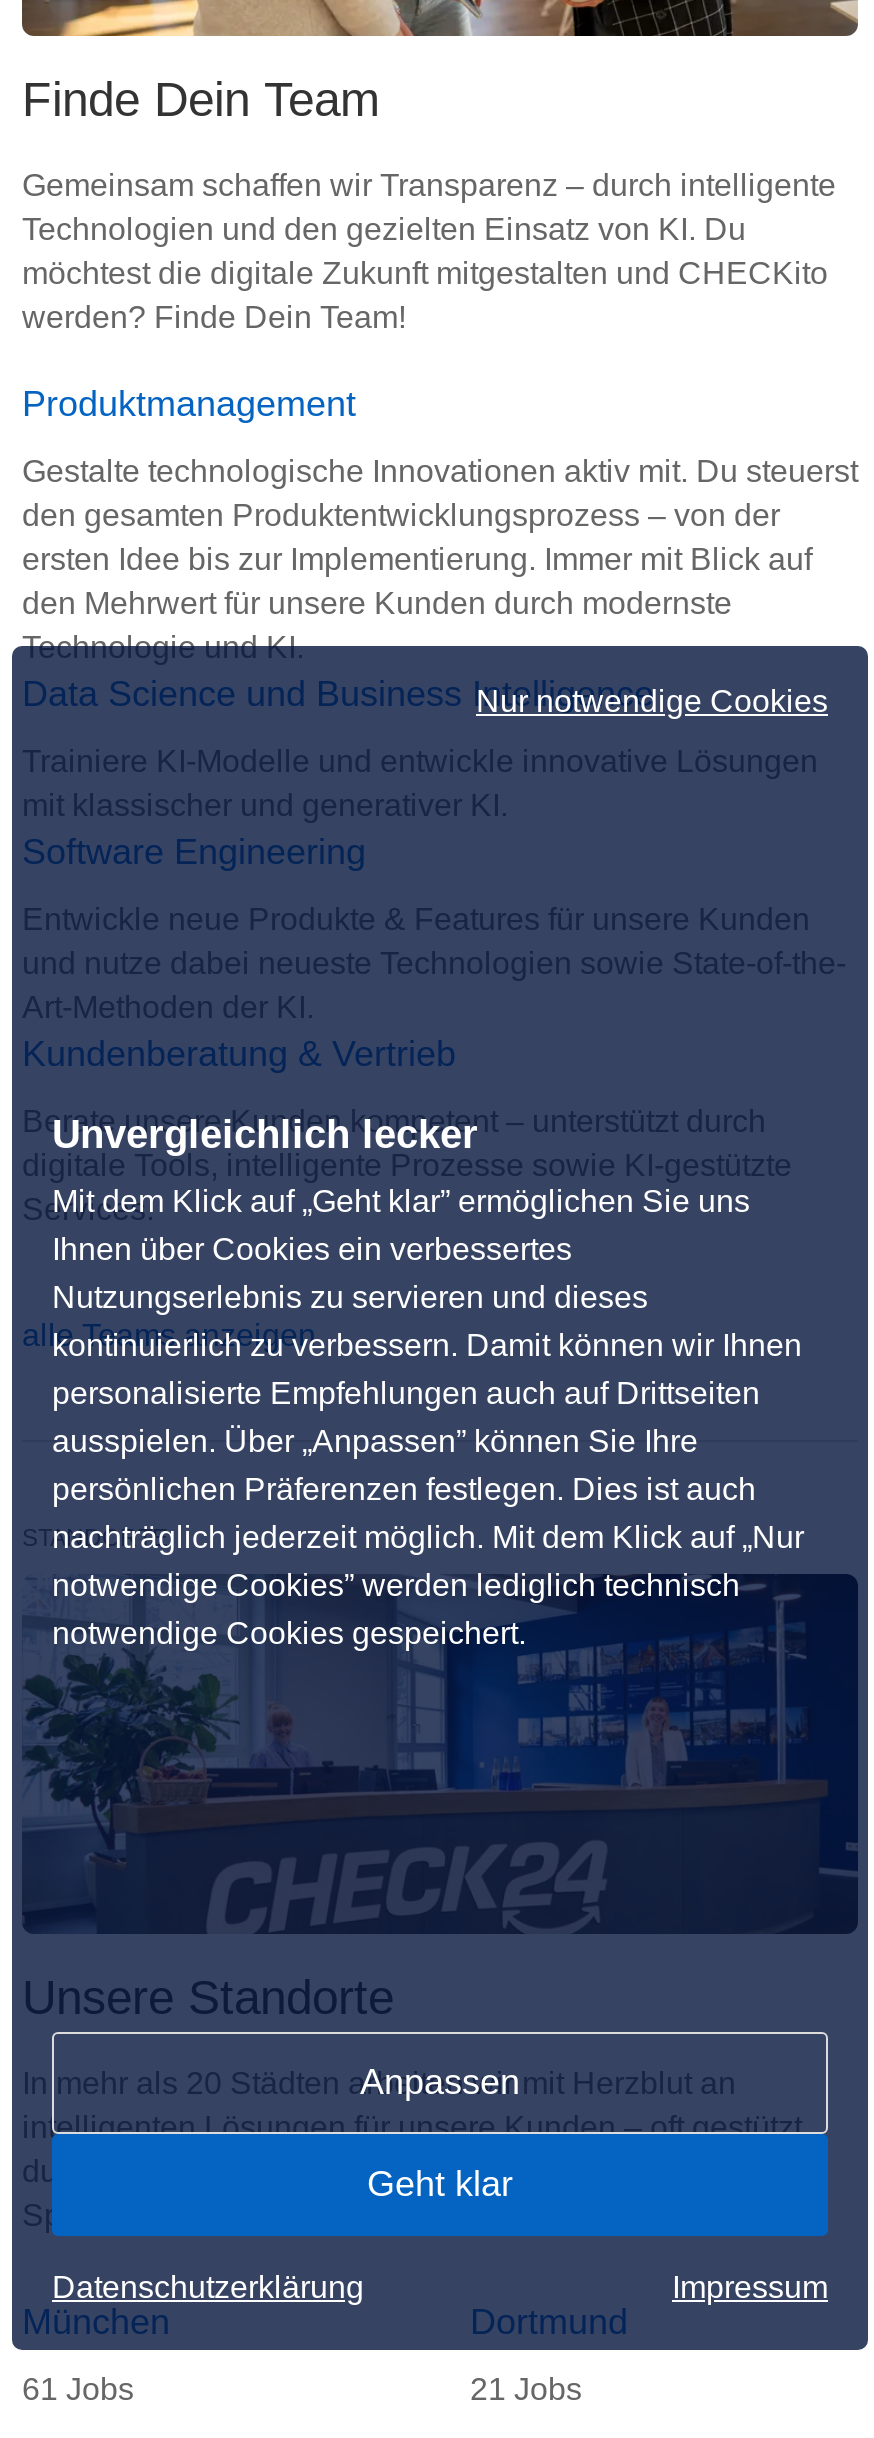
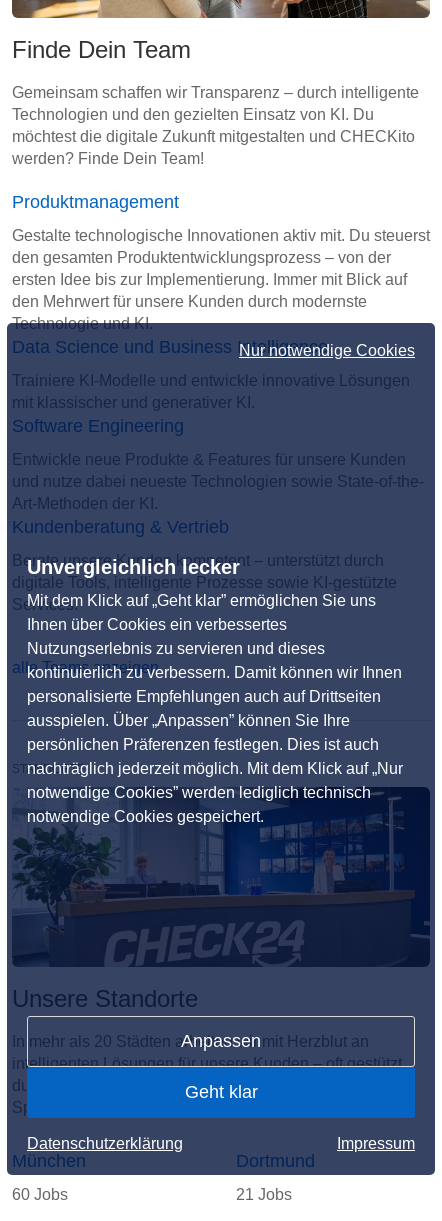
- 61 Jobs
+ 60 Jobs
